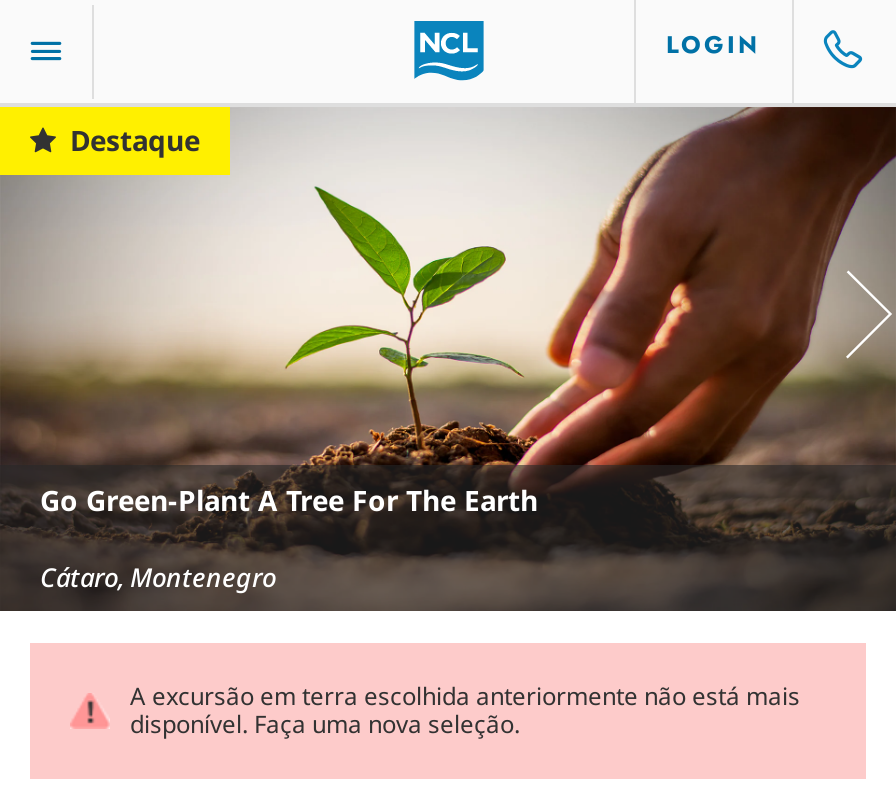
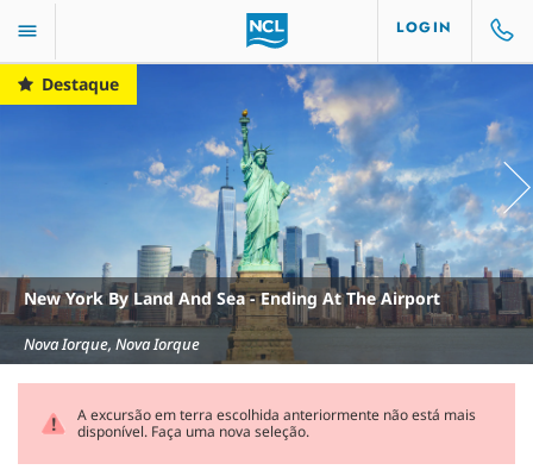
- [image]
- Go Green-Plant A Tree For The Earth
+ [image]
+ New York By Land And Sea - Ending At The Airport

- Cátaro, Montenegro
+ Nova Iorque, Nova Iorque
